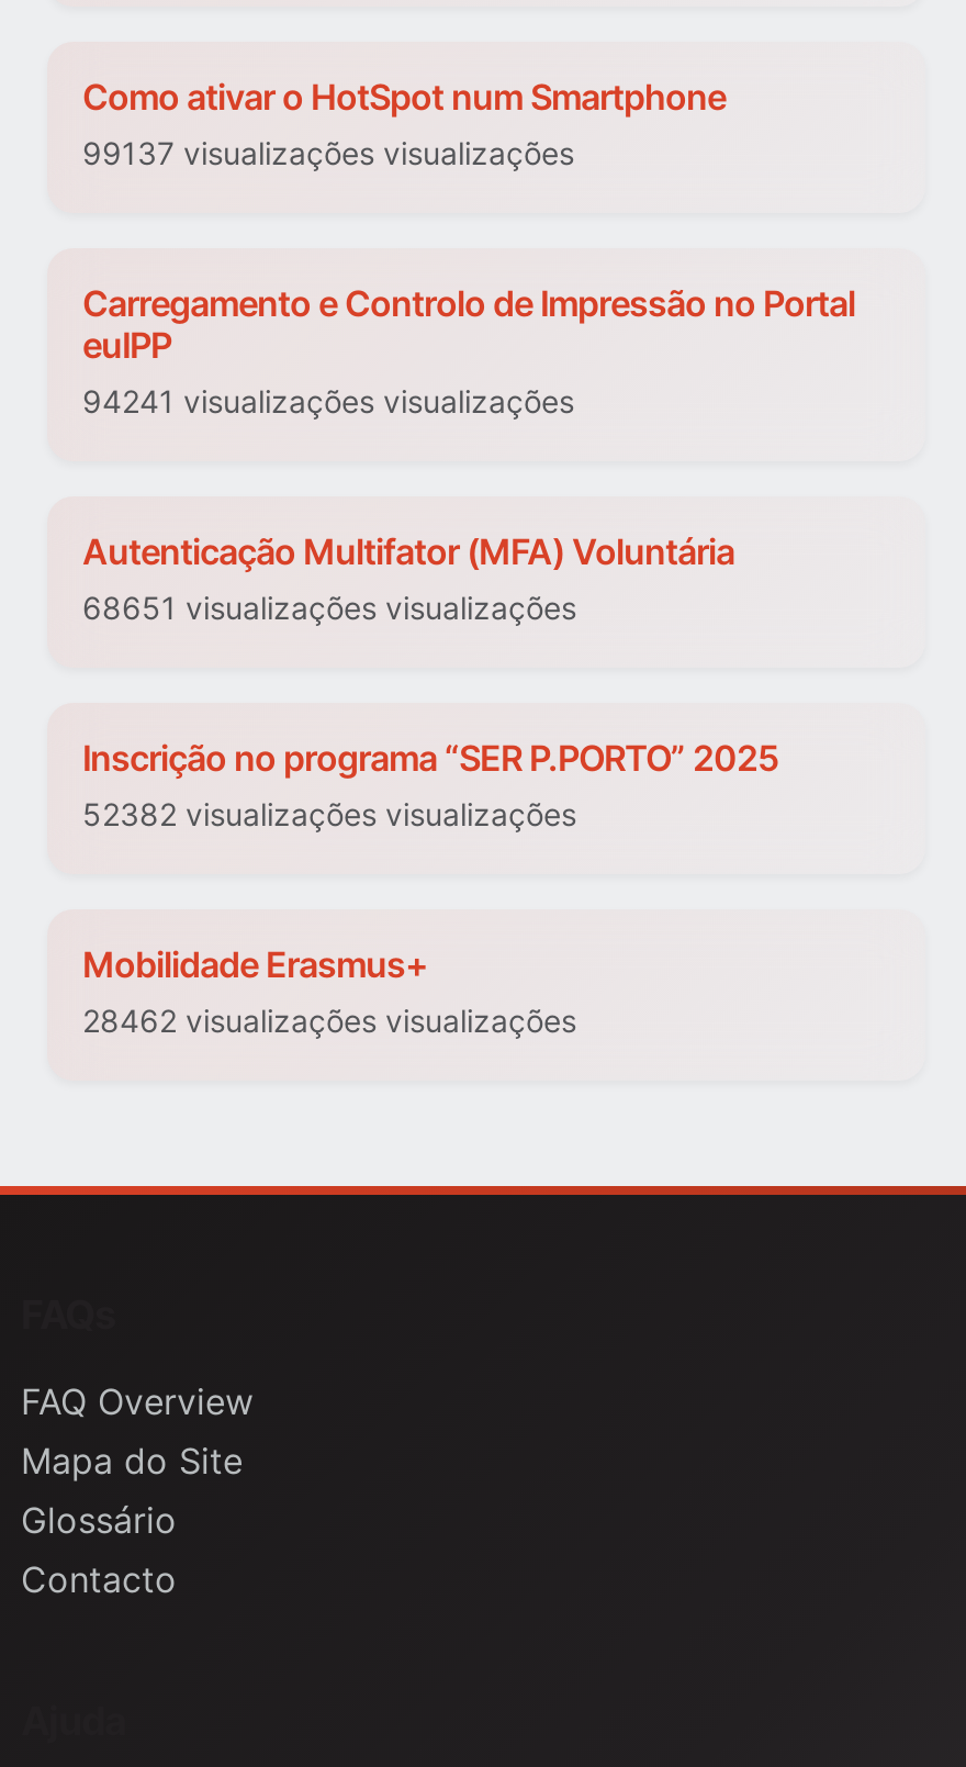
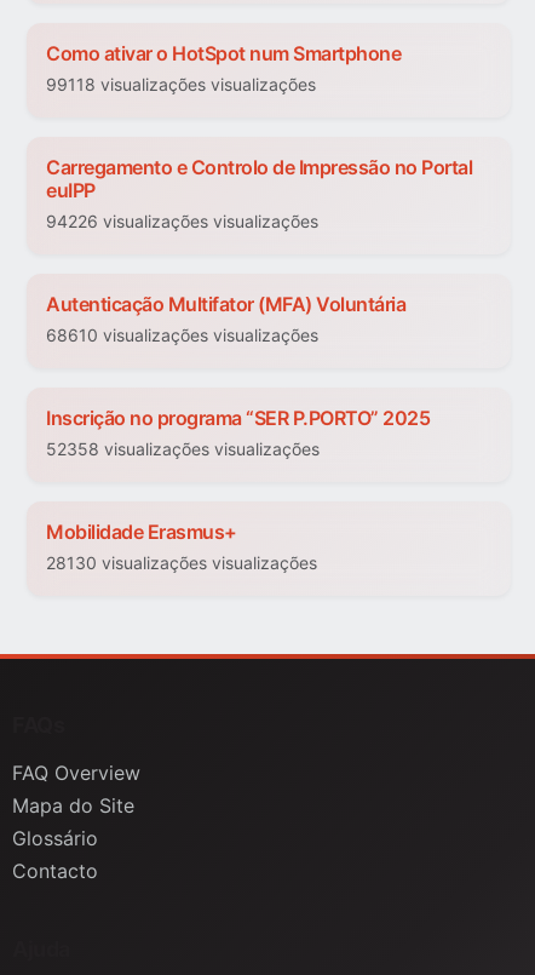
- 99137 visualizações visualizações
+ 99118 visualizações visualizações

- 94241 visualizações visualizações
+ 94226 visualizações visualizações

- 68651 visualizações visualizações
+ 68610 visualizações visualizações

- 52382 visualizações visualizações
+ 52358 visualizações visualizações

- 28462 visualizações visualizações
+ 28130 visualizações visualizações
